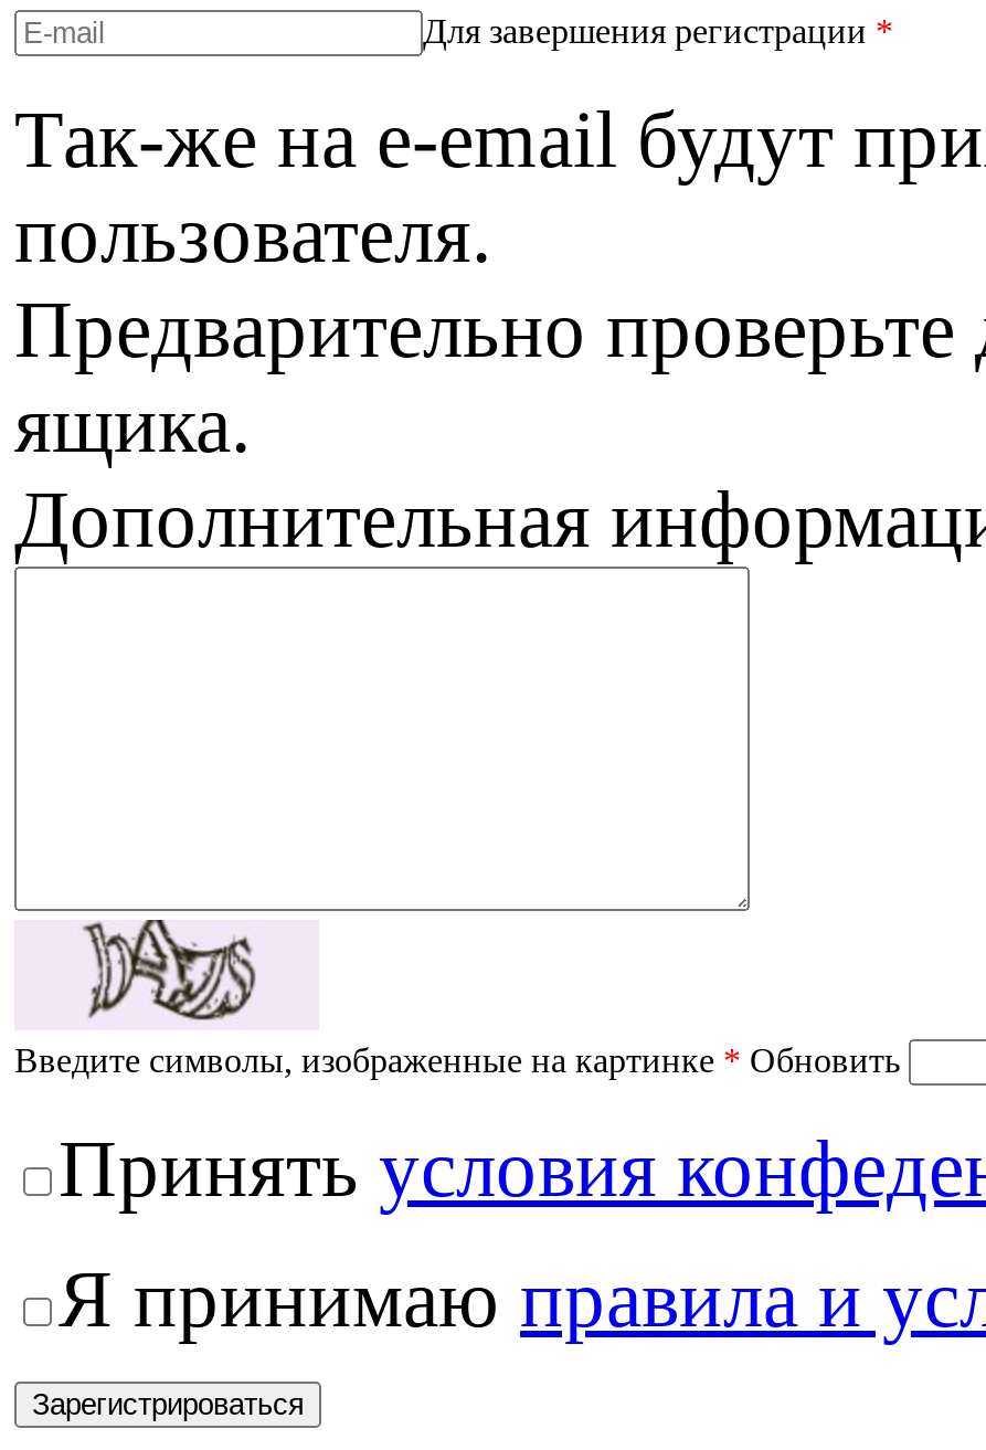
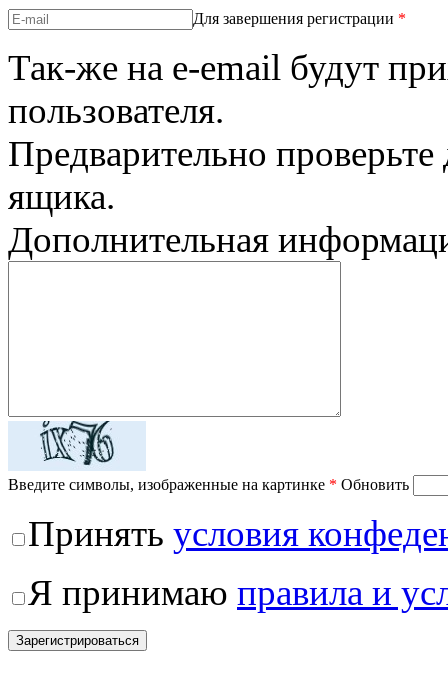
- [image]
+ [image]
